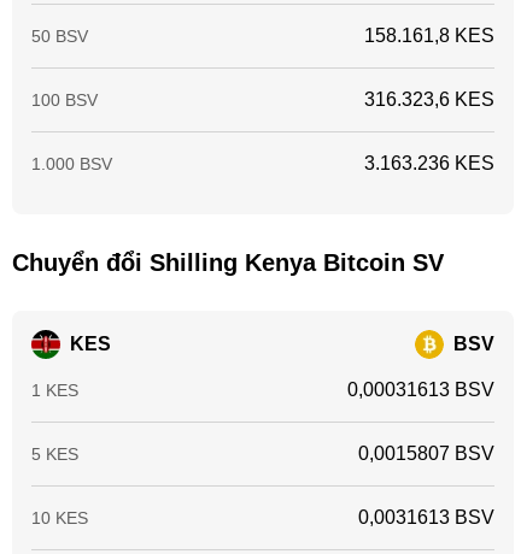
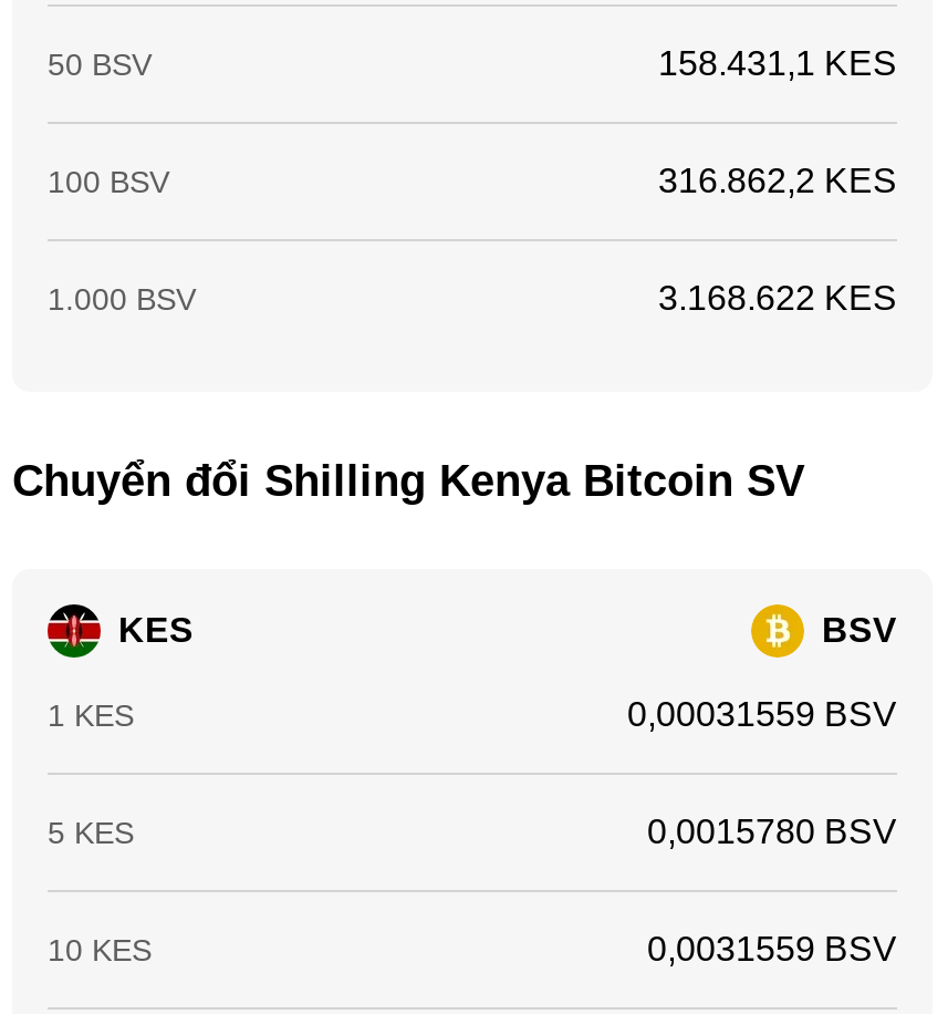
- 158.161,8 KES
+ 158.431,1 KES

- 316.323,6 KES
+ 316.862,2 KES

- 3.163.236 KES
+ 3.168.622 KES

- 0,00031613 BSV
+ 0,00031559 BSV

- 0,0015807 BSV
+ 0,0015780 BSV

- 0,0031613 BSV
+ 0,0031559 BSV
